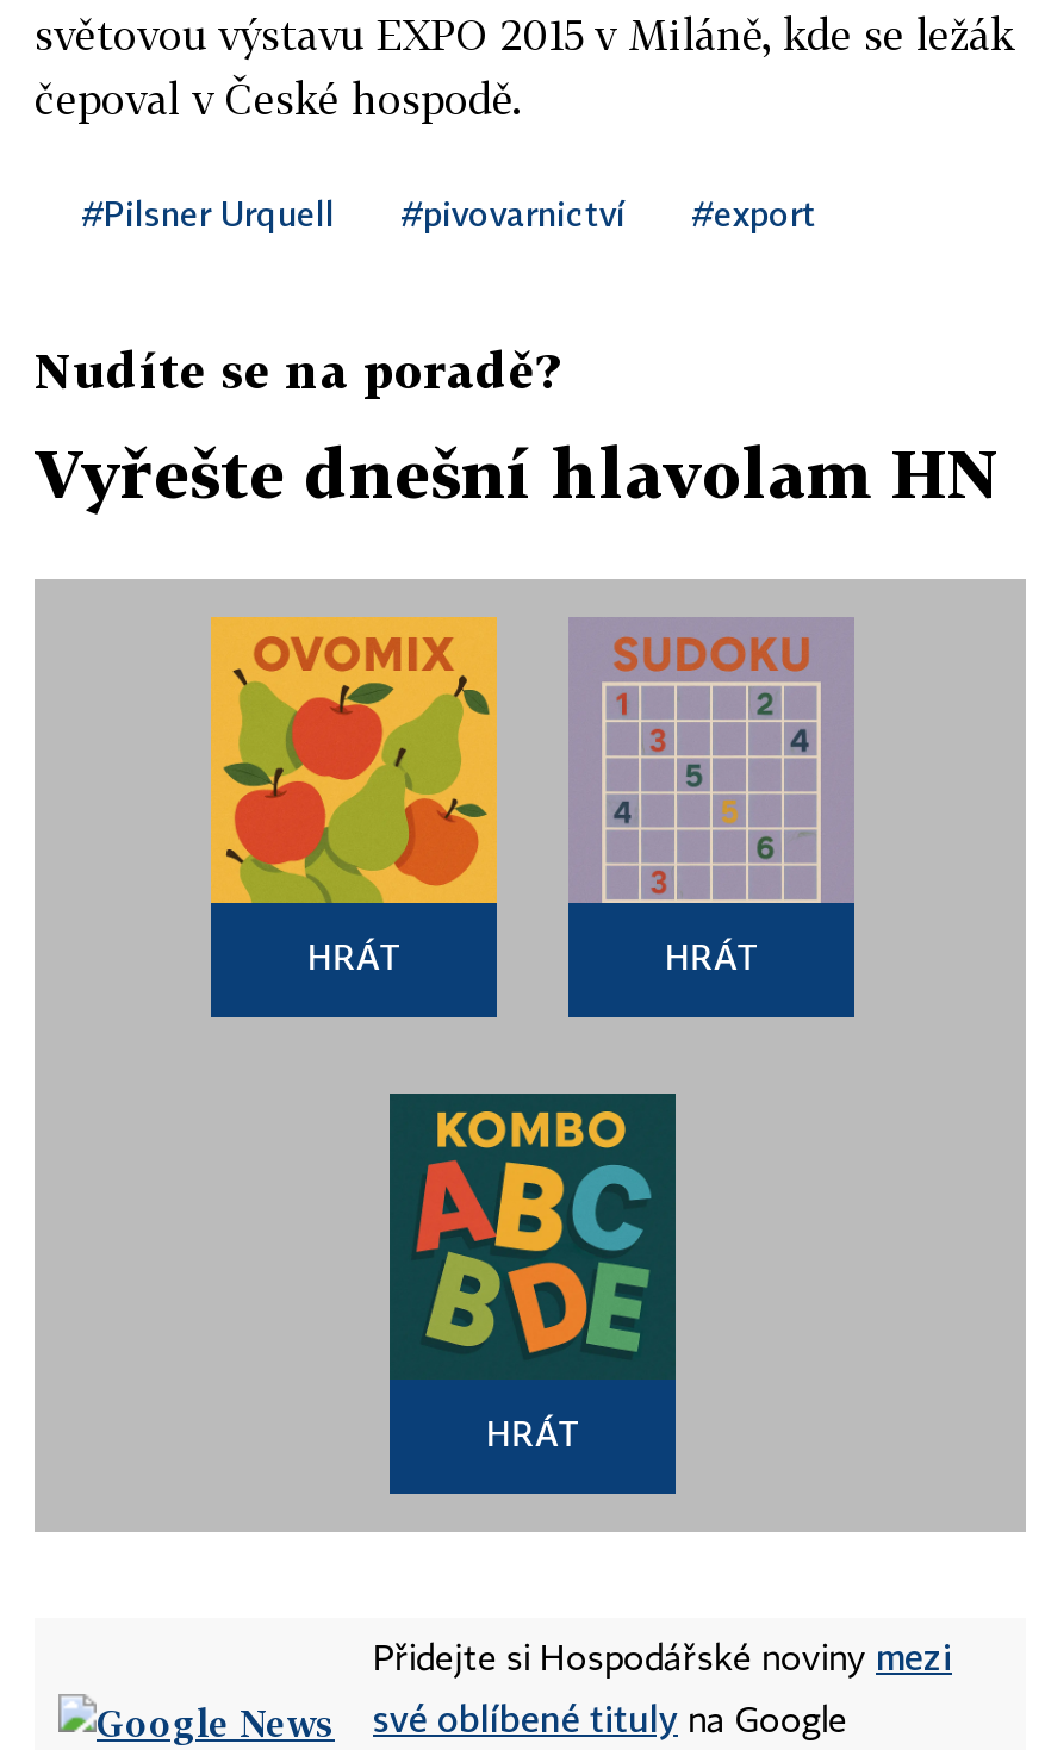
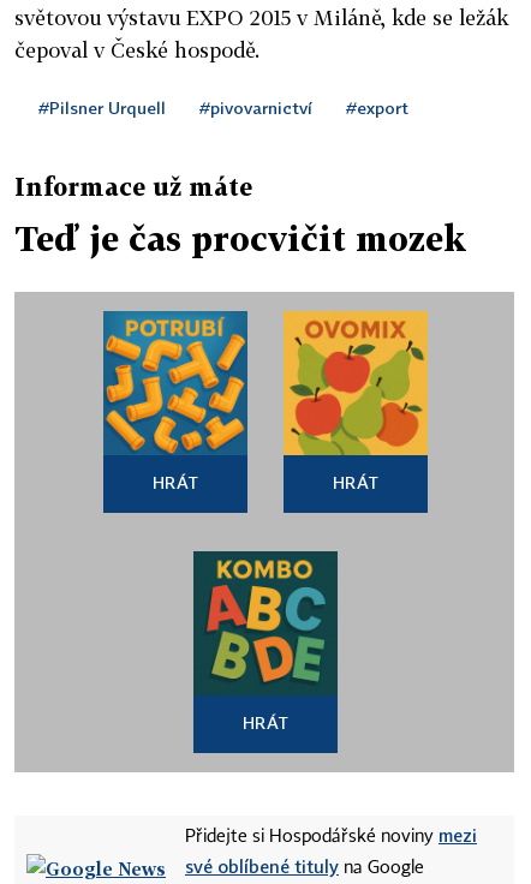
- Nudíte se na poradě?
+ Informace už máte

- Vyřešte dnešní hlavolam HN
+ Teď je čas procvičit mozek

- [image]
+ [image]

- [image]
+ [image]
